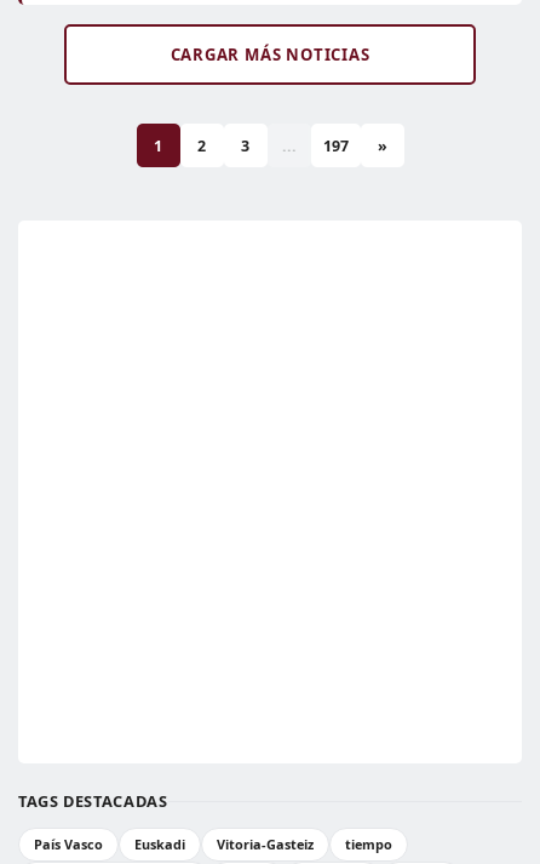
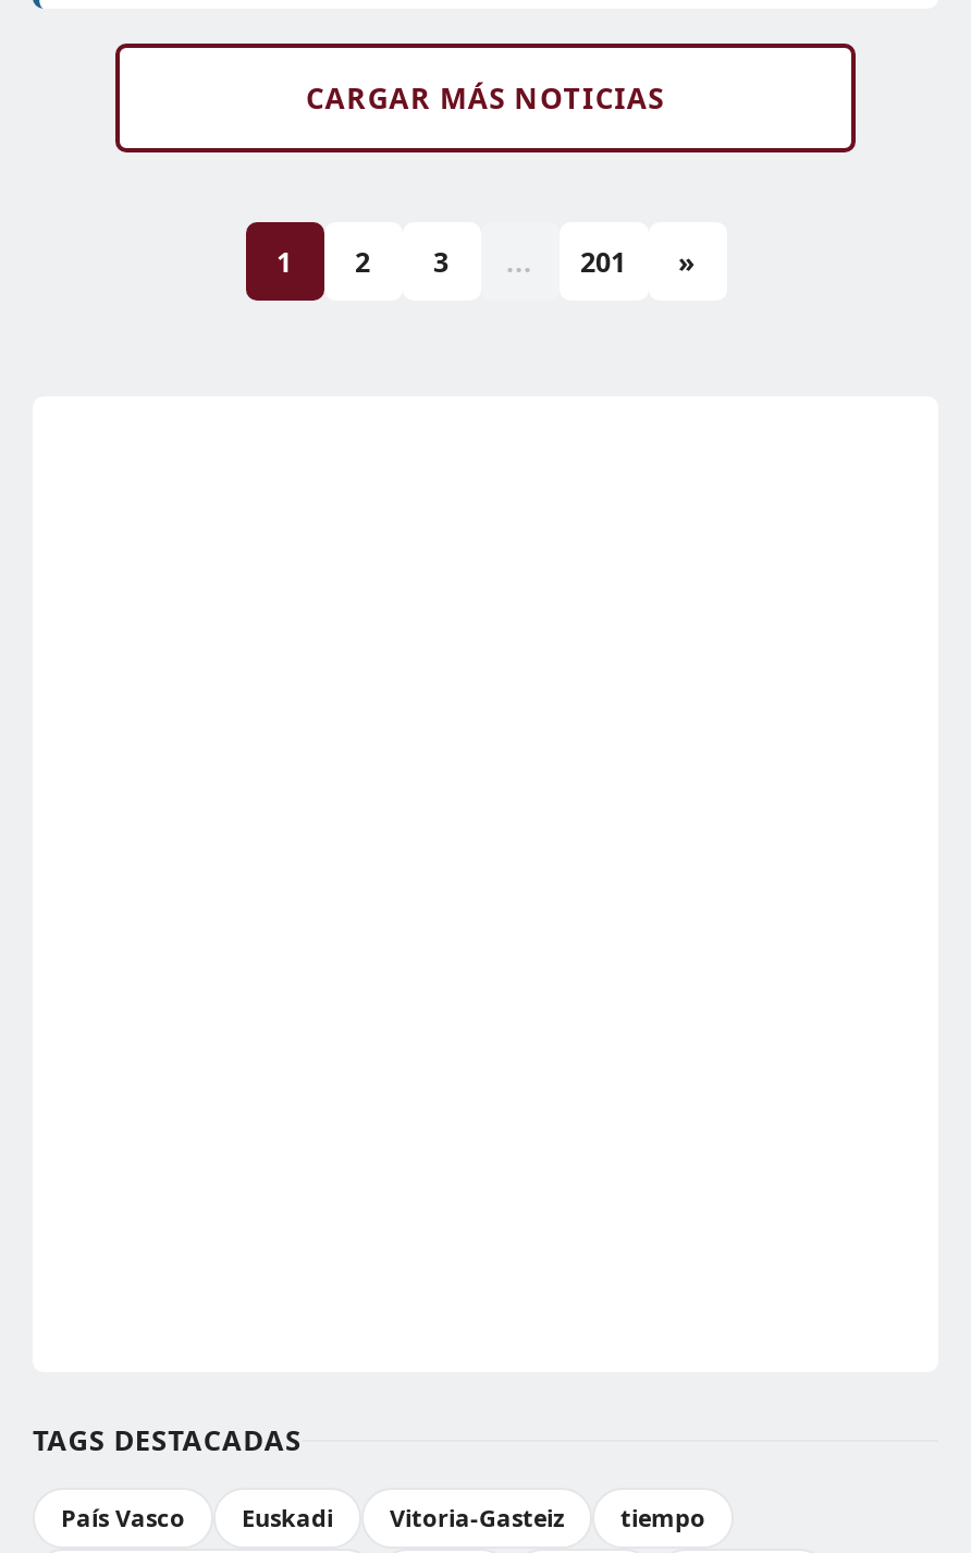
- 197
+ 201
